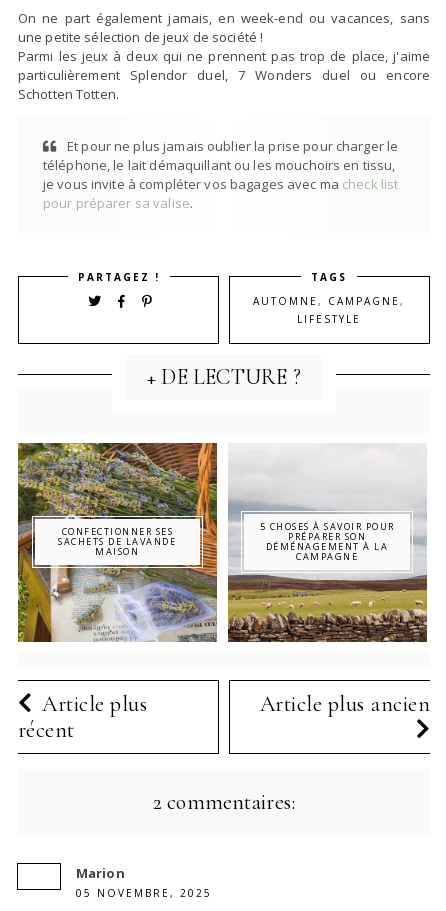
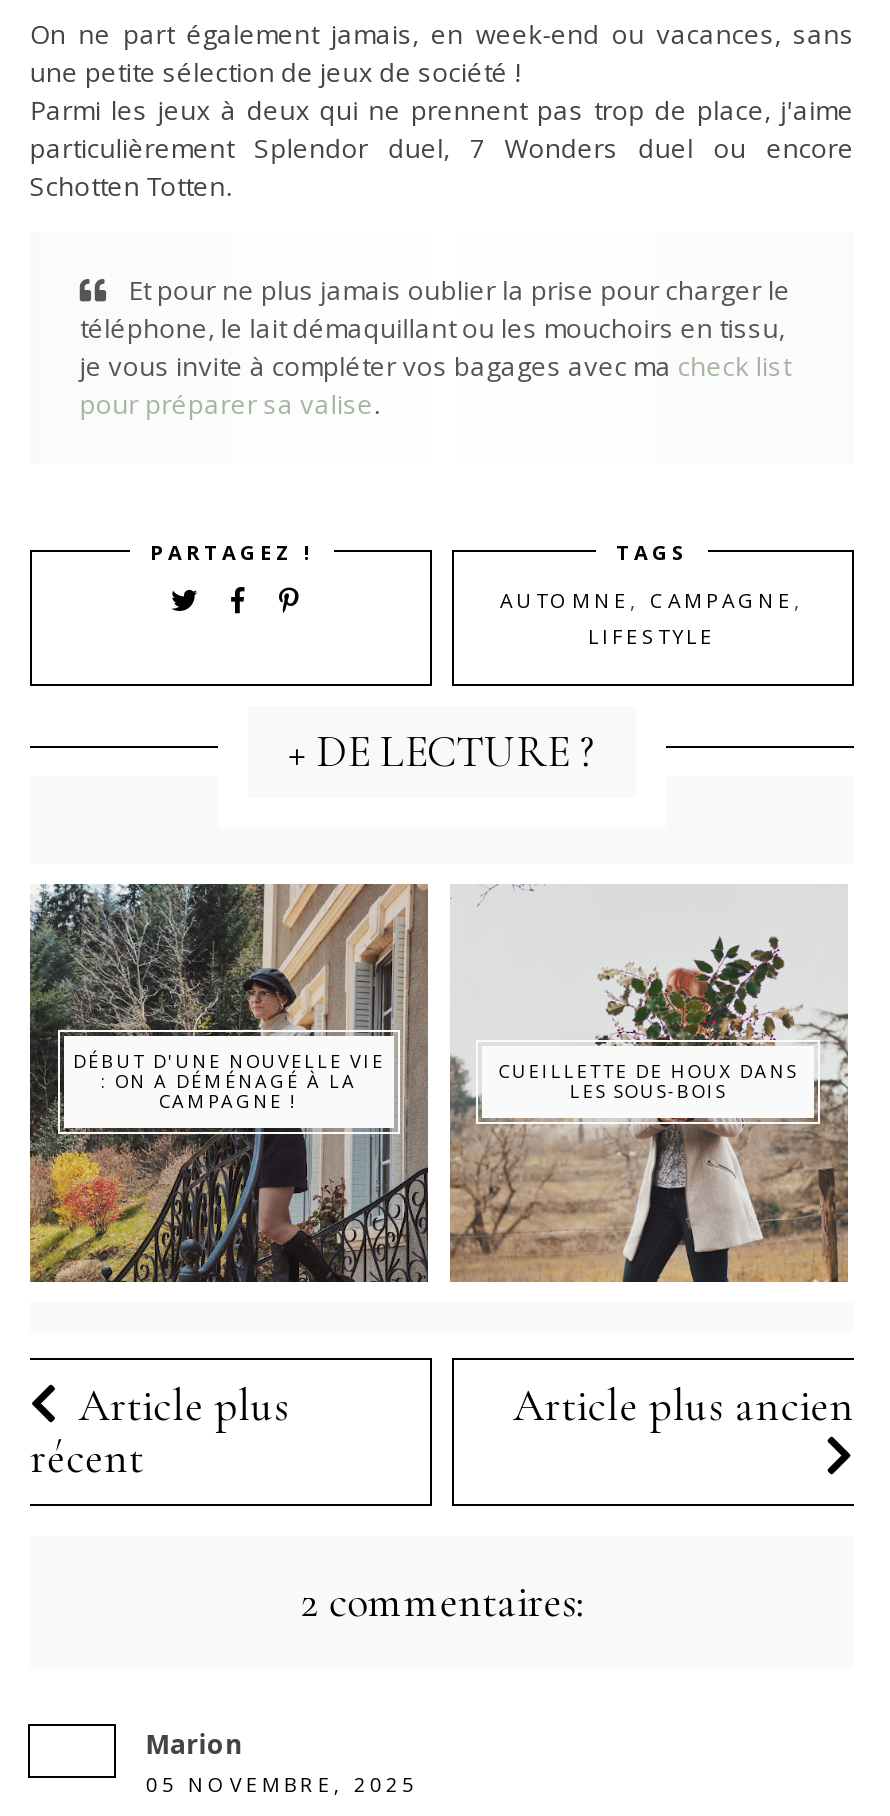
- [image]
- CONFECTIONNER SES
- SACHETS DE LAVANDE
- MAISON
+ [image]
+ DÉBUT D'UNE NOUVELLE VIE
+ : ON A DÉMÉNAGÉ À LA
+ CAMPAGNE !

- [image]
- 5 CHOSES À SAVOIR POUR
- PRÉPARER SON
- DÉMÉNAGEMENT À LA
- CAMPAGNE
+ [image]
+ CUEILLETTE DE HOUX DANS
+ LES SOUS-BOIS
